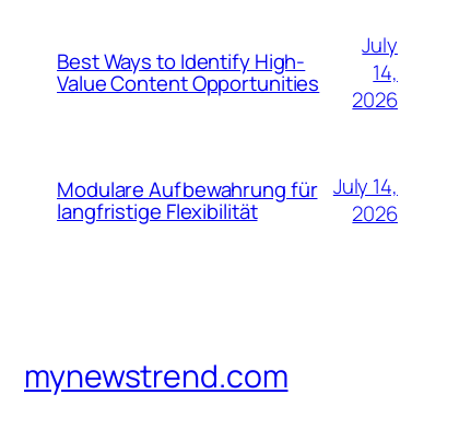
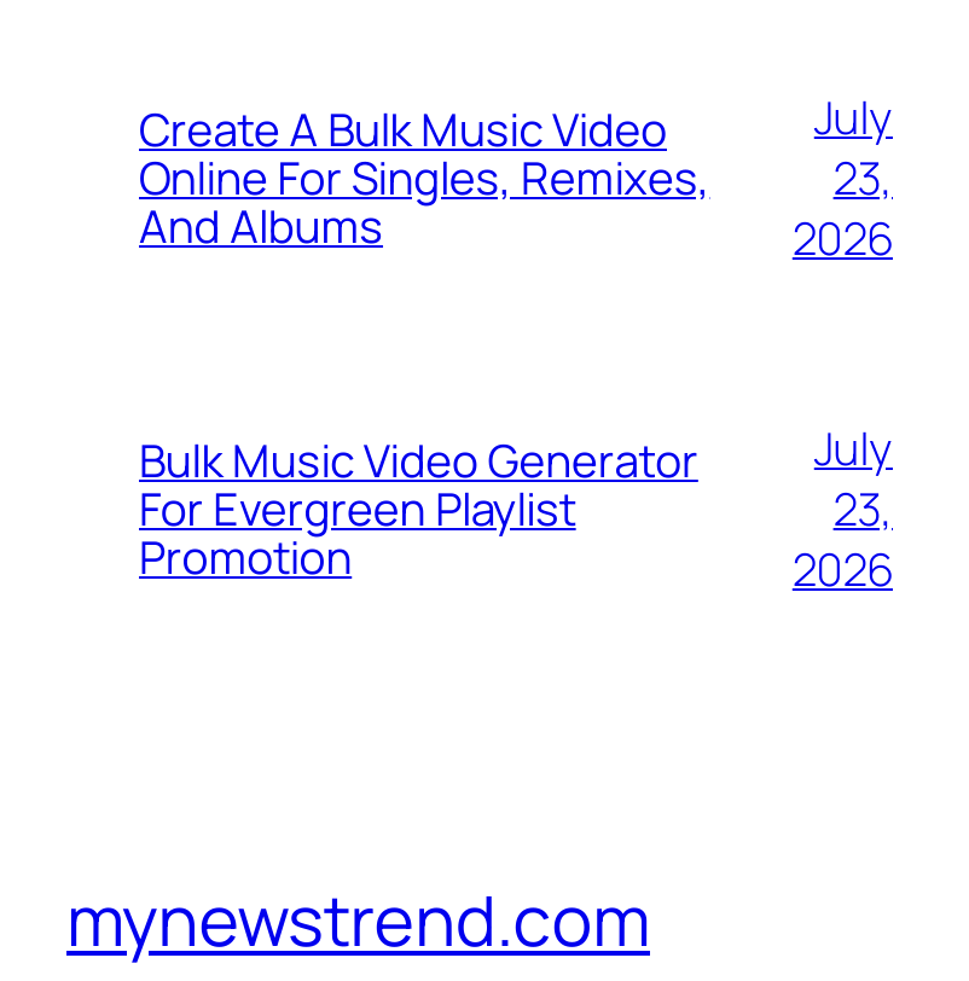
- Best Ways to Identify High-
- Value Content Opportunities
+ Create A Bulk Music Video
+ Online For Singles, Remixes,
+ And Albums

- 14,
+ 23,

- Modulare Aufbewahrung für
- langfristige Flexibilität
+ Bulk Music Video Generator
+ For Evergreen Playlist
+ Promotion

- July 14,
+ July
+ 23,
